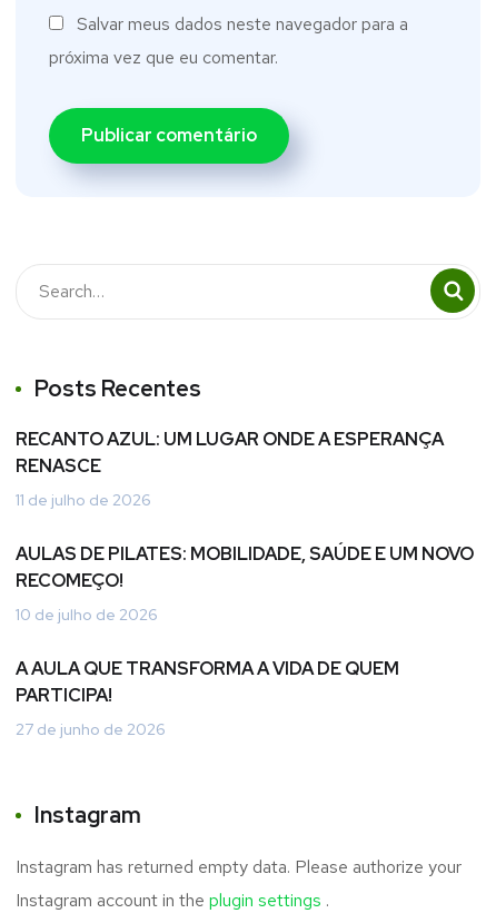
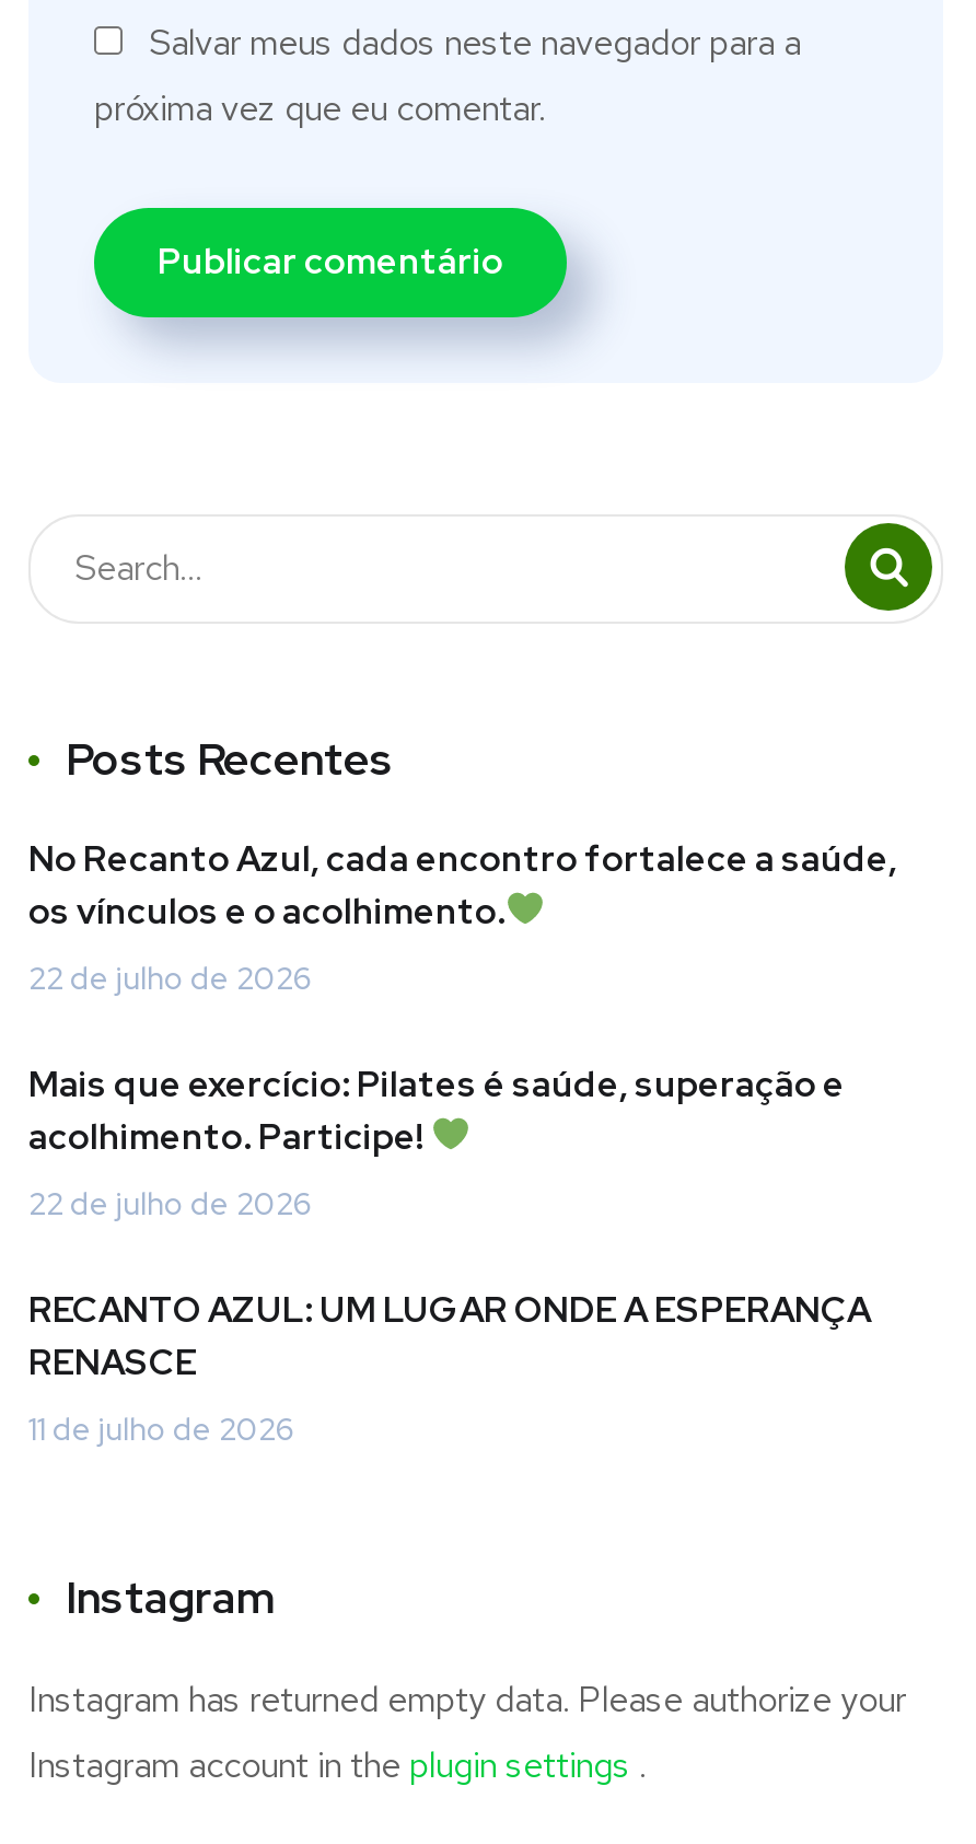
+ No Recanto Azul, cada encontro fortalece a saúde,
+ os vínculos e o acolhimento.
+ 22 de julho de 2026
+ Mais que exercício: Pilates é saúde, superação e
+ acolhimento. Participe!
+ 22 de julho de 2026

moved down: RECANTO AZUL: UM LUGAR ONDE A ESPERANÇA | RENASCE | 11 de julho de 2026

- AULAS DE PILATES: MOBILIDADE, SAÚDE E UM NOVO
- RECOMEÇO!
- 10 de julho de 2026
- A AULA QUE TRANSFORMA A VIDA DE QUEM
- PARTICIPA!
- 27 de junho de 2026
